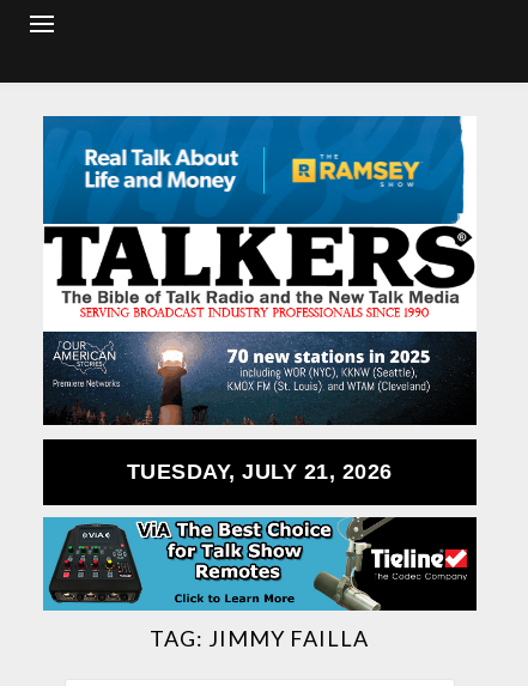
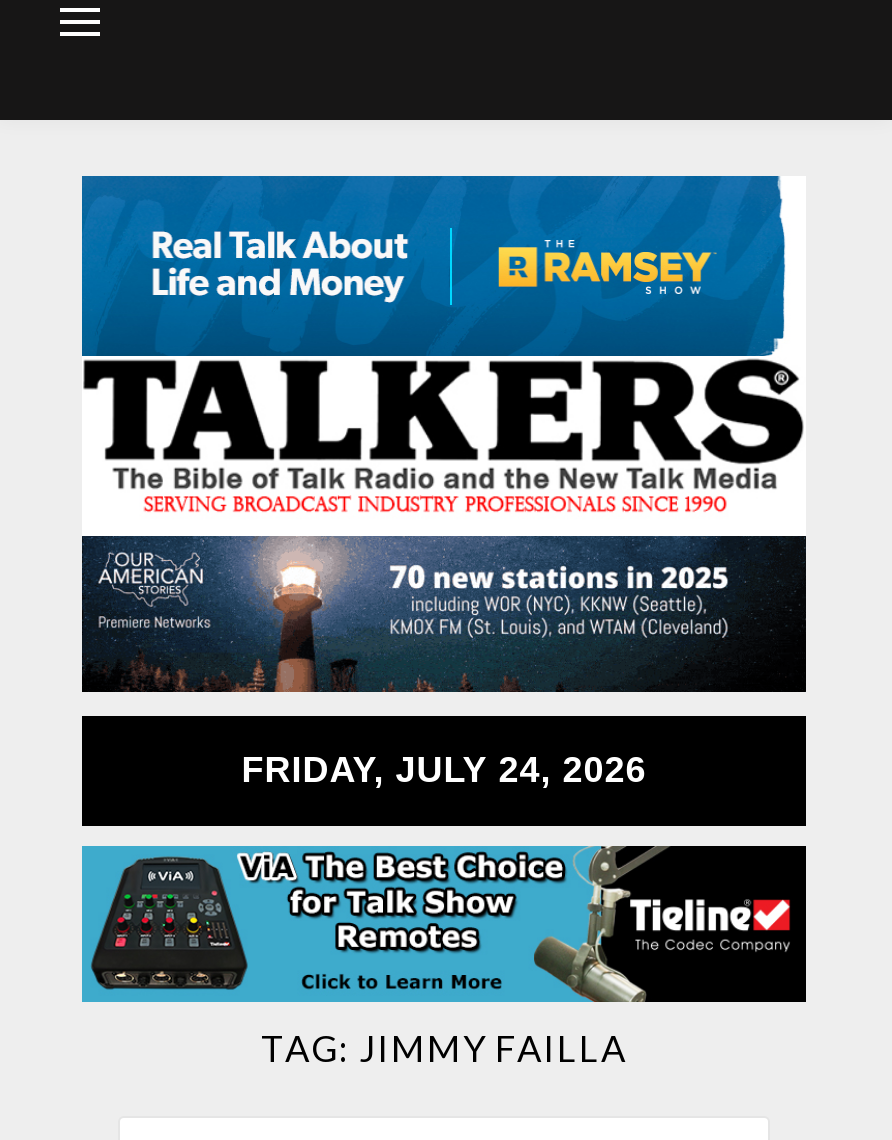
- TUESDAY, JULY 21, 2026
+ FRIDAY, JULY 24, 2026
